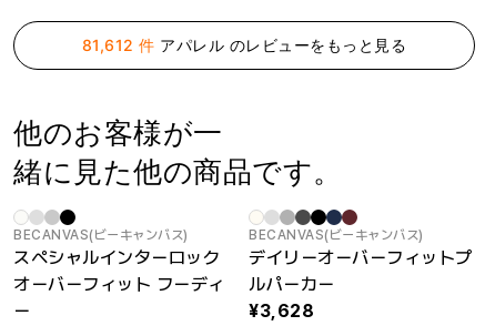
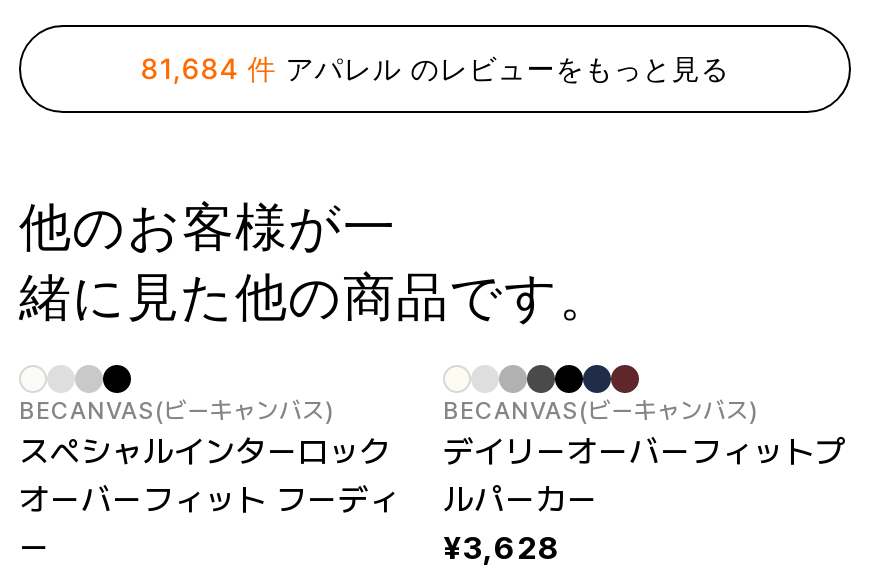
- 81,612 件アパレル のレビューをもっと見る
+ 81,684 件アパレル のレビューをもっと見る
